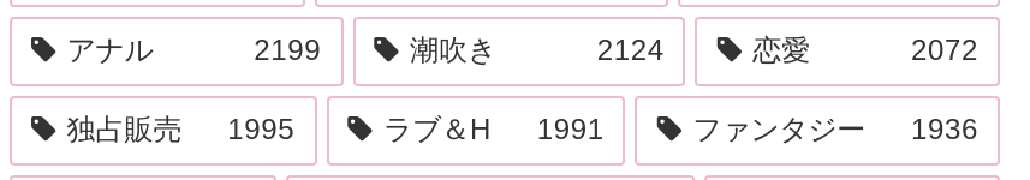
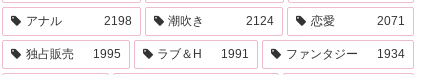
- 2199
+ 2198

- 2072
+ 2071

- ファンタジー 1936
+ ファンタジー 1934
